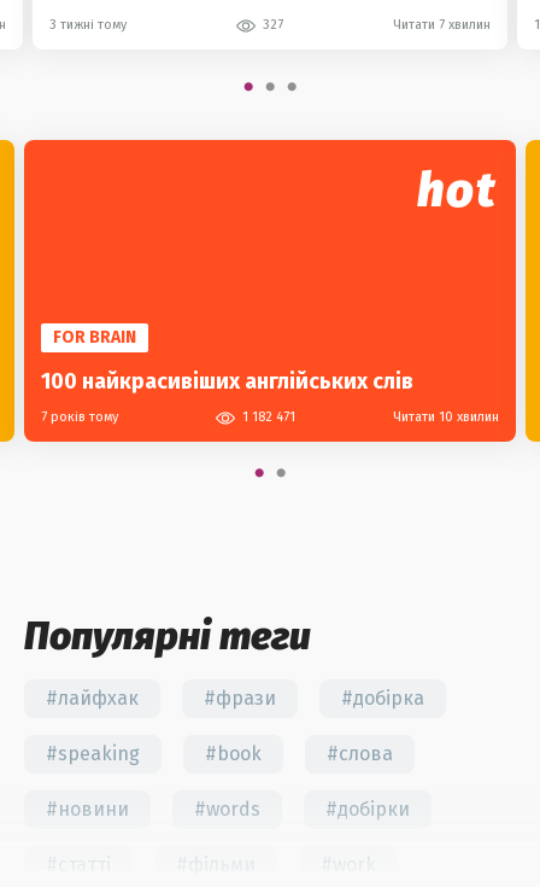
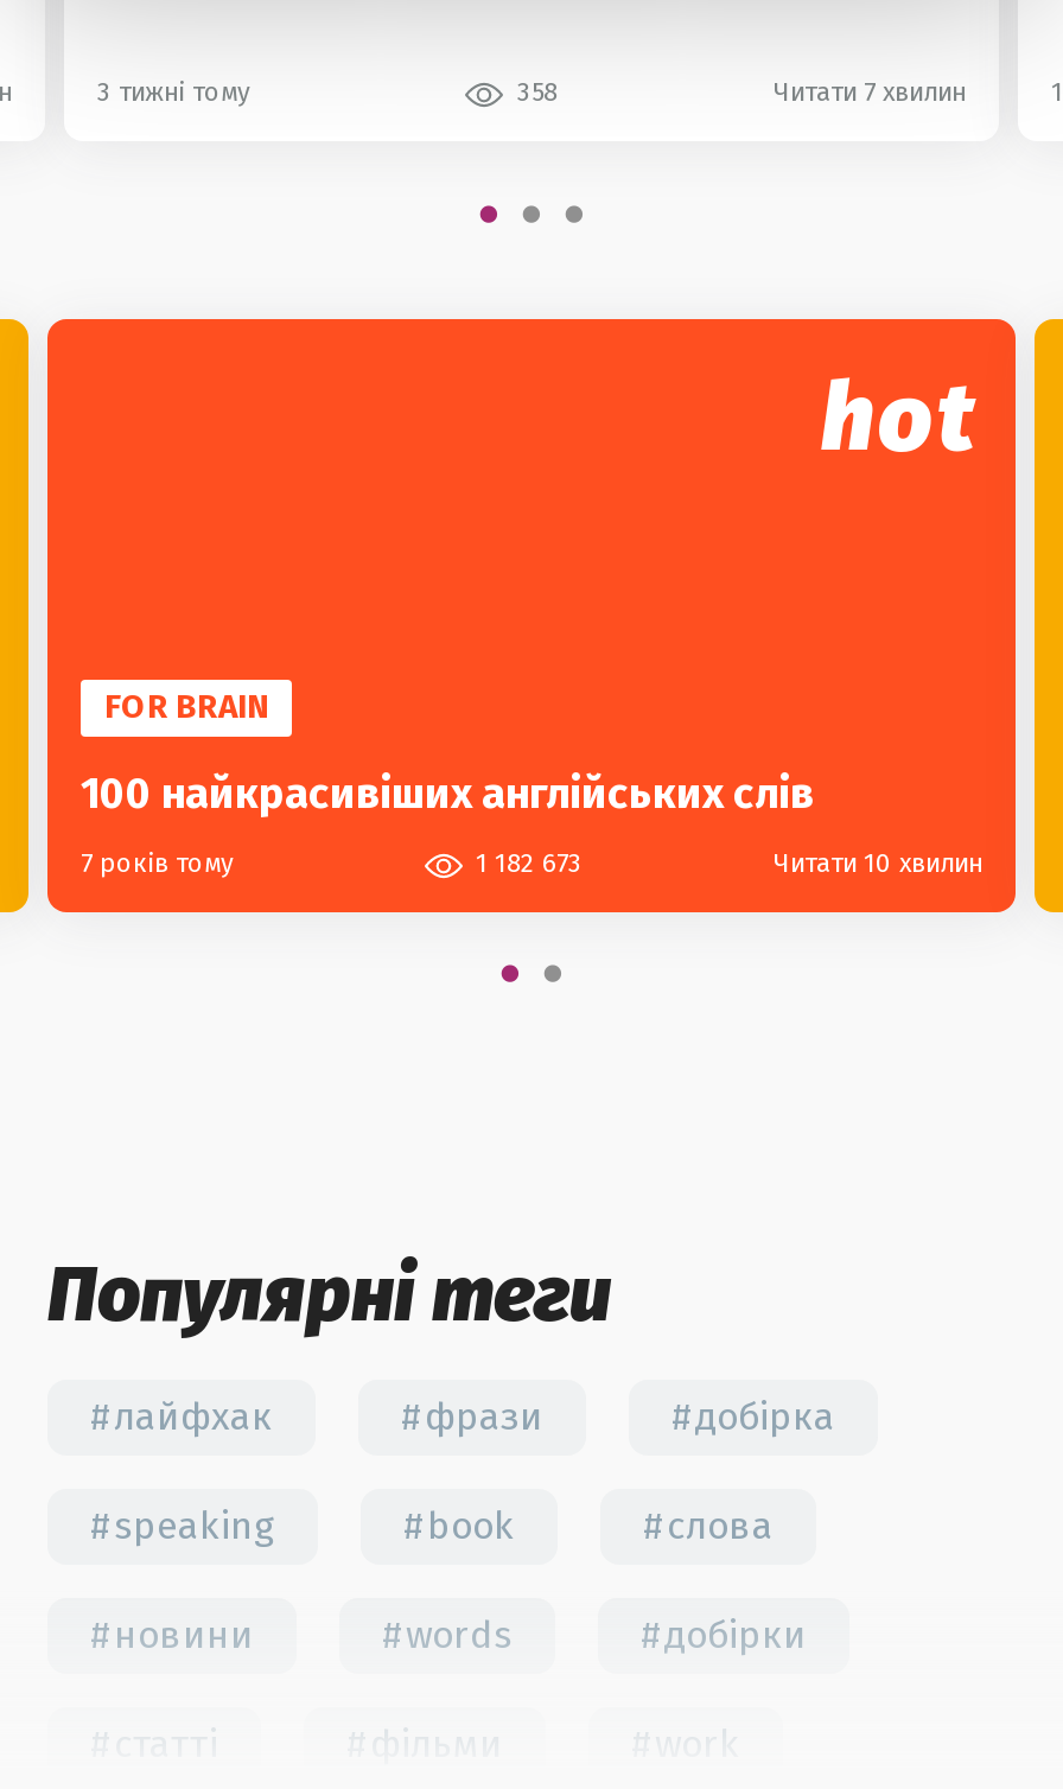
- 327
+ 358

- 1 182 471
+ 1 182 673
